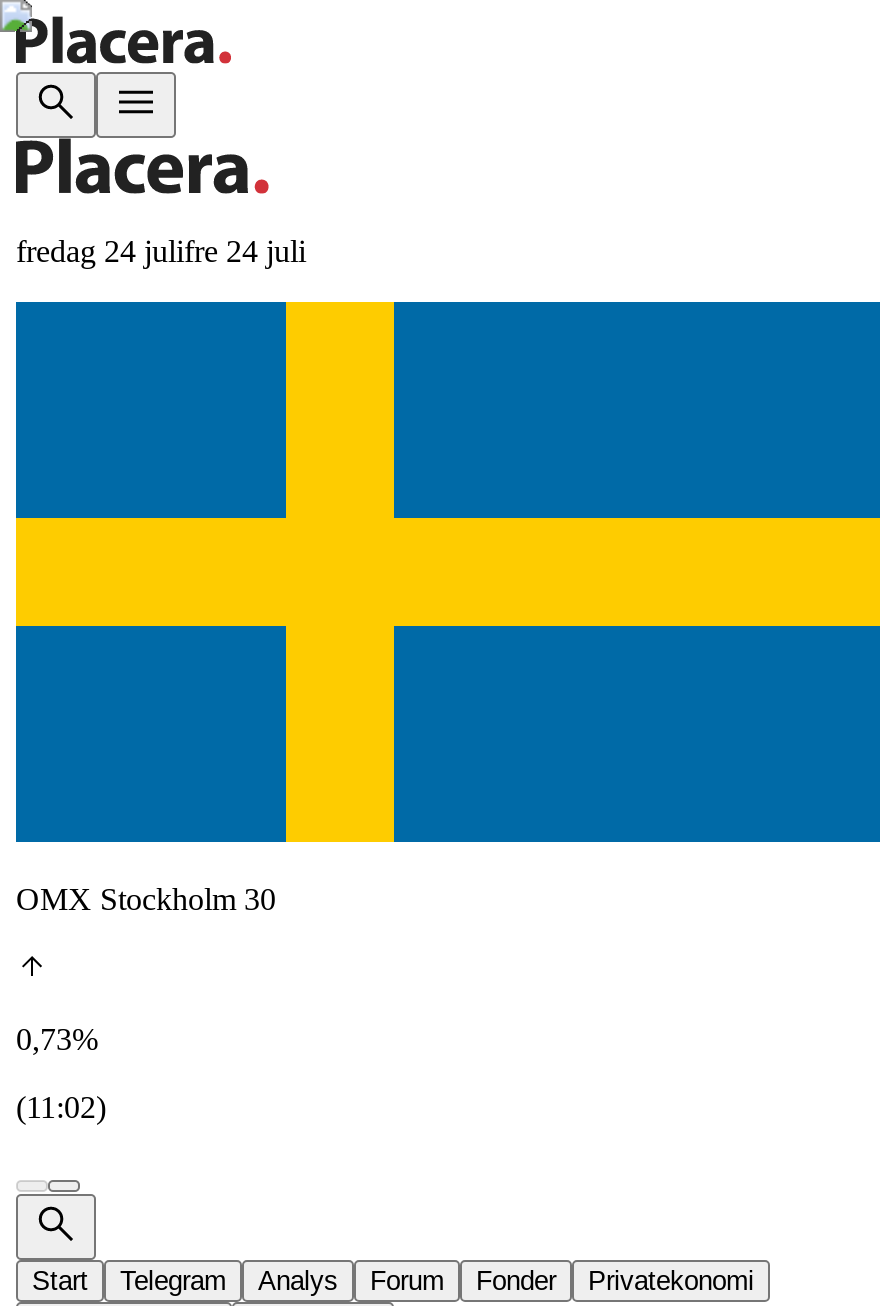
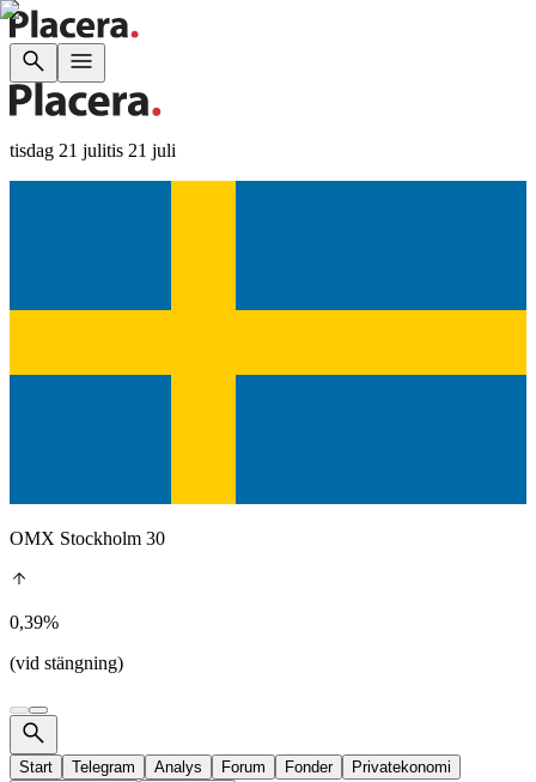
- fredag 24 julifre 24 juli
+ tisdag 21 julitis 21 juli

- 0,73%
+ 0,39%

- (11:02)
+ (vid stängning)
